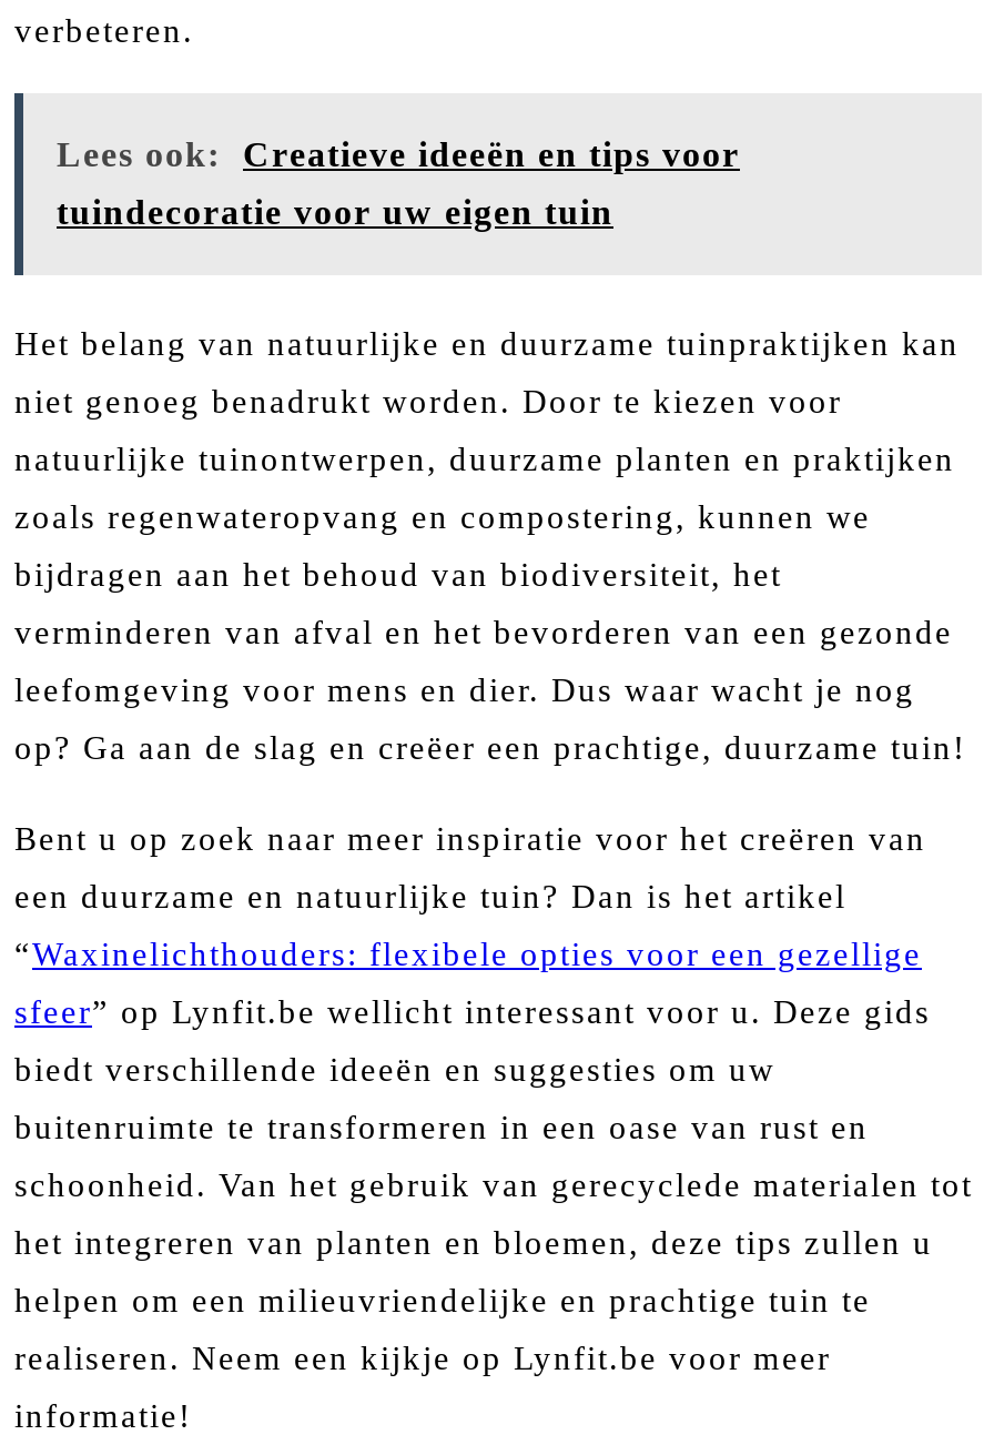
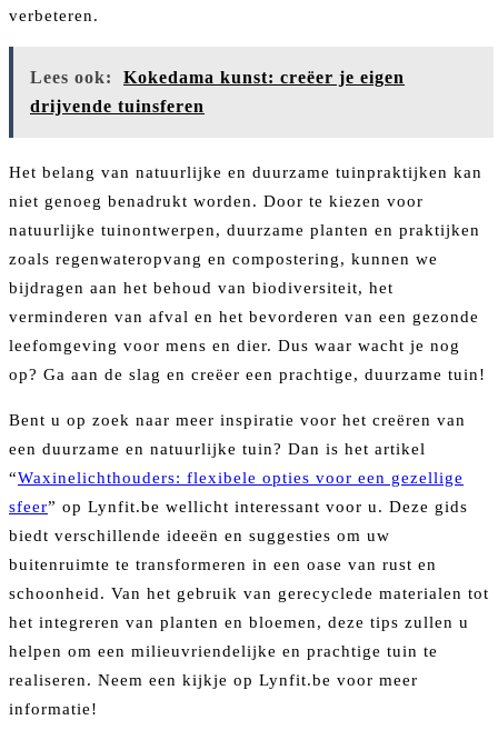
- Lees ook: Creatieve ideeën en tips voor
+ Lees ook: Kokedama kunst: creëer je eigen

- tuindecoratie voor uw eigen tuin
+ drijvende tuinsferen
